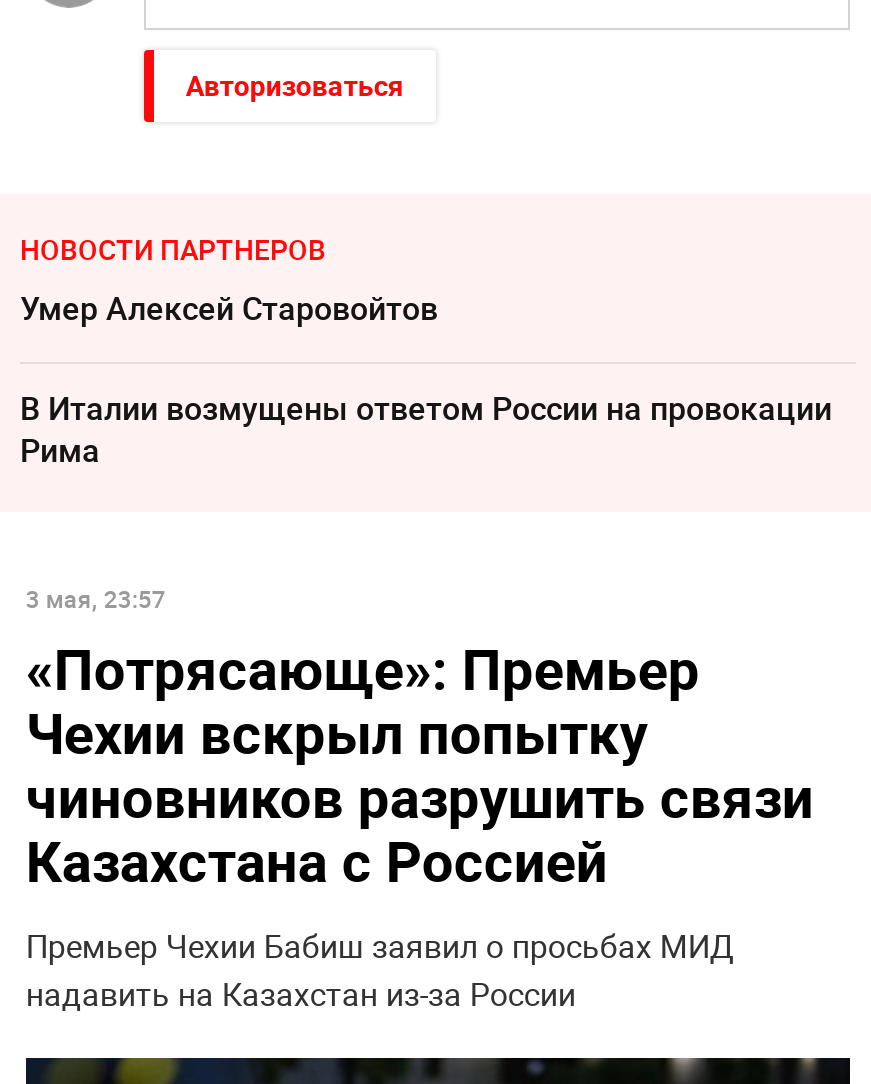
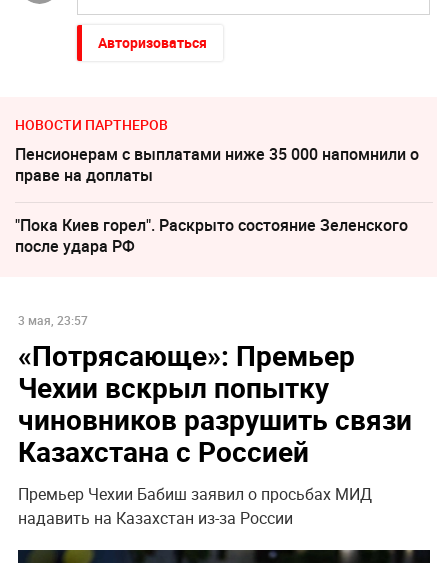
- Умер Алексeй Старовойтов
+ Пенсионерам с выплатами ниже 35 000 напомнили о
+ праве на доплаты

- В Италии возмущены ответом России на провокации
- Рима
+ "Пока Киев горел". Раскрыто состояние Зеленского
+ после удара РФ
